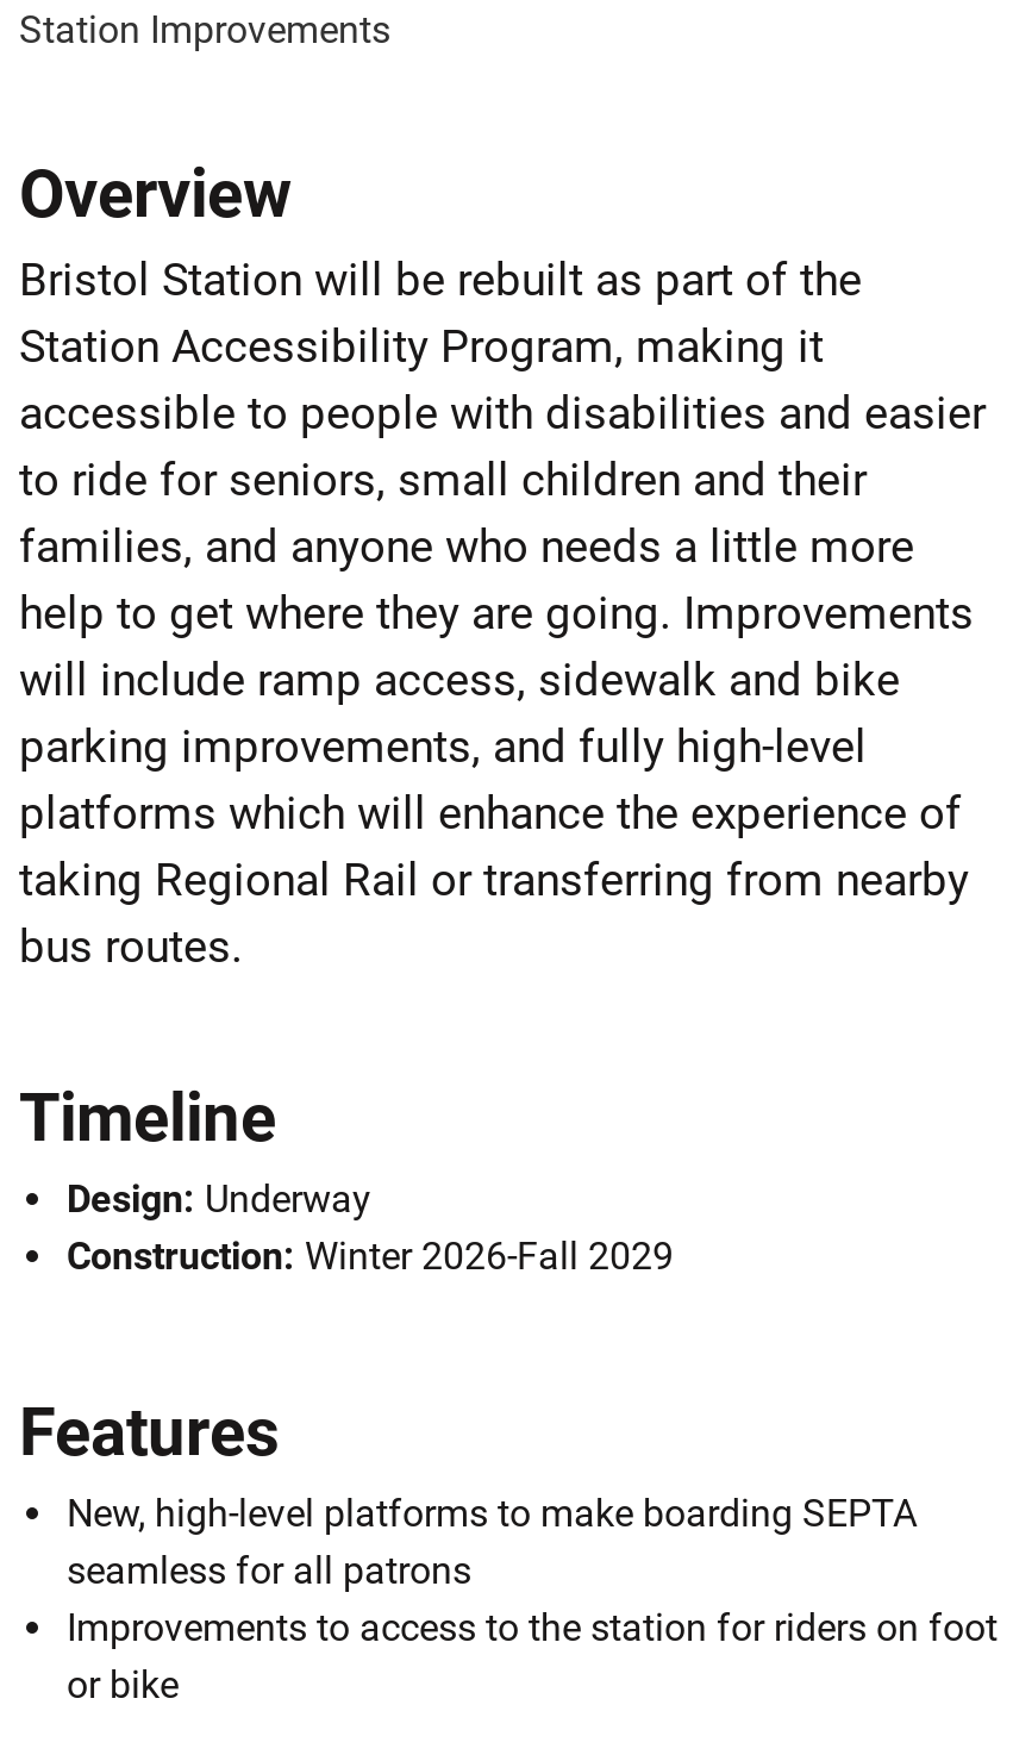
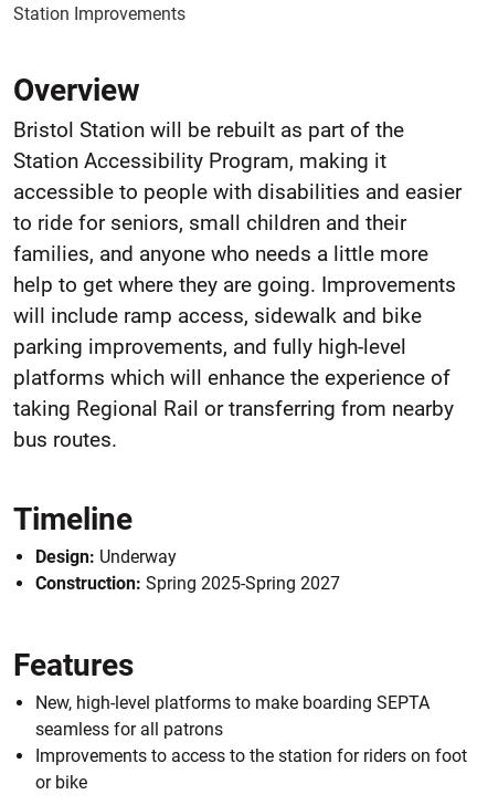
- Construction: Winter 2026-Fall 2029
+ Construction: Spring 2025-Spring 2027
